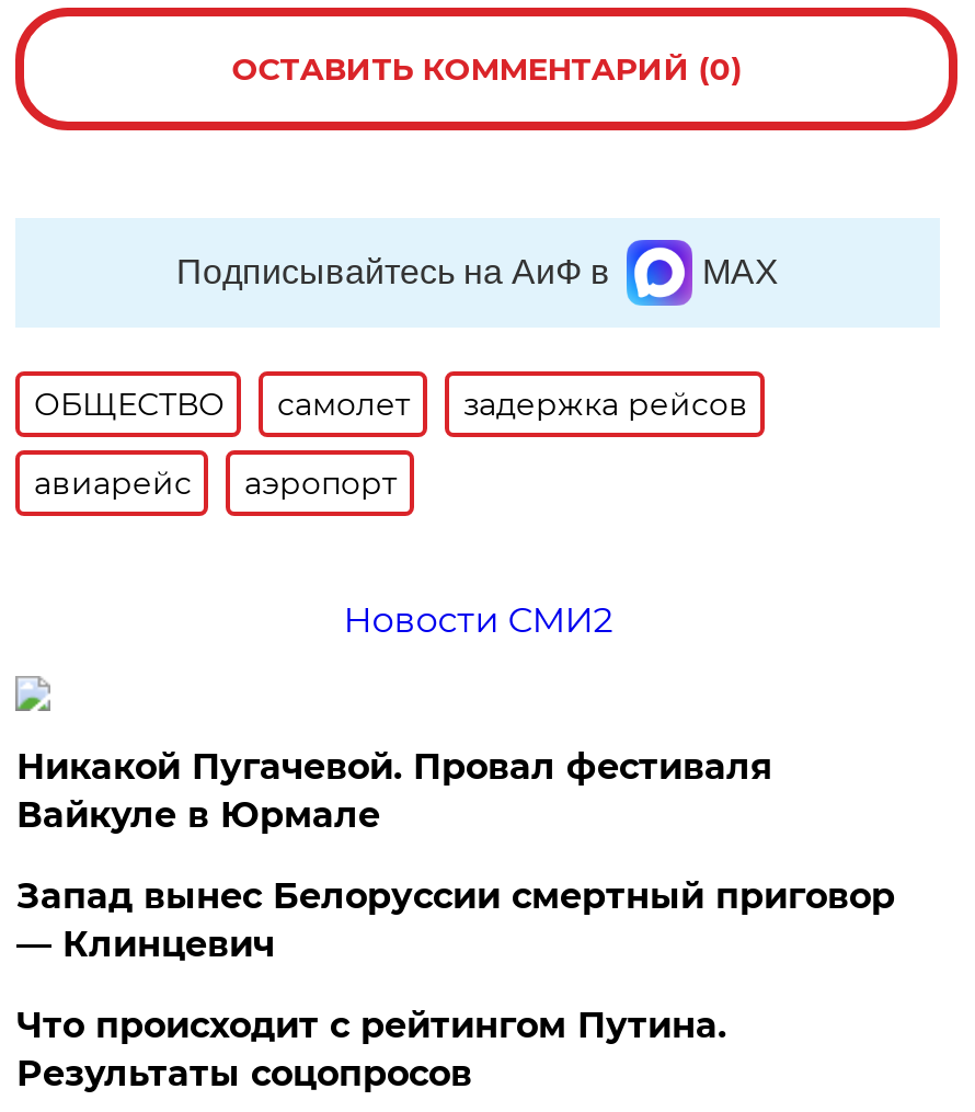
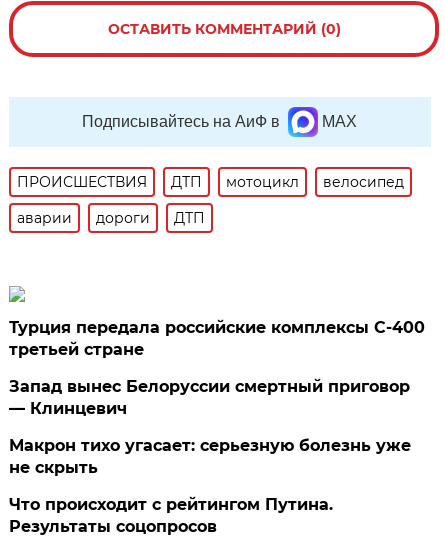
- ОБЩЕСТВО
- самолет
- задержка рейсов
- авиарейс
- аэропорт
- Новости СМИ2
+ ПРОИСШЕСТВИЯ
+ ДТП
+ мотоцикл
+ велосипед
+ аварии
+ дороги
+ ДТП

- Никакой Пугачевой. Провал фестиваля
- Вайкуле в Юрмале
+ Турция передала российские комплексы С-400
+ третьей стране

moved up: Запад вынес Белоруссии смертный приговор | — Клинцевич

+ Макрон тихо угасает: серьезную болезнь уже
+ не скрыть
